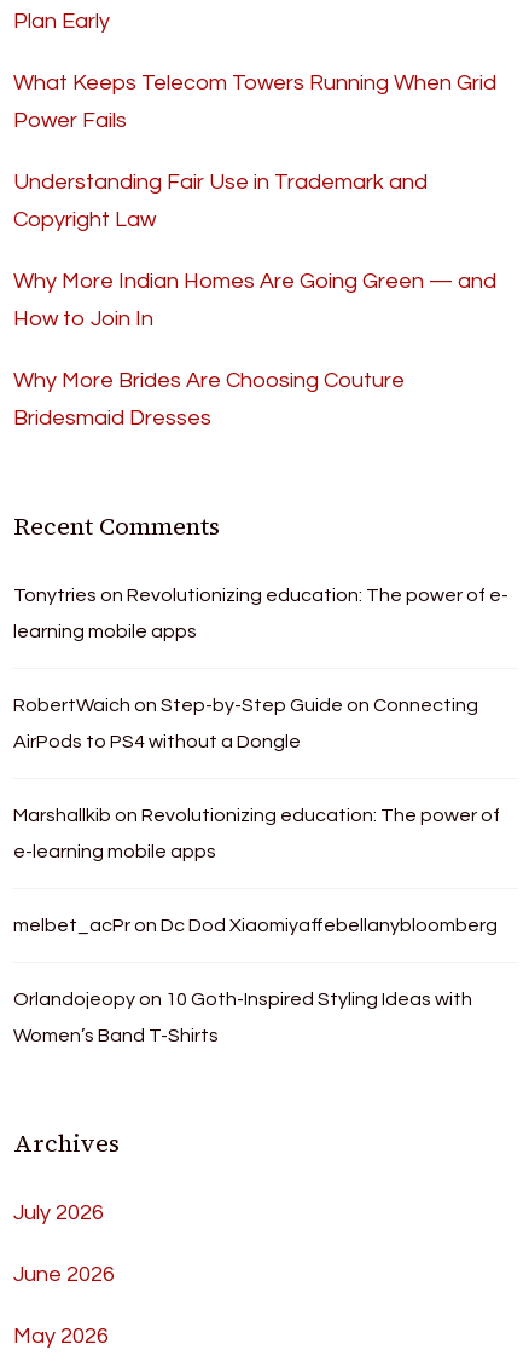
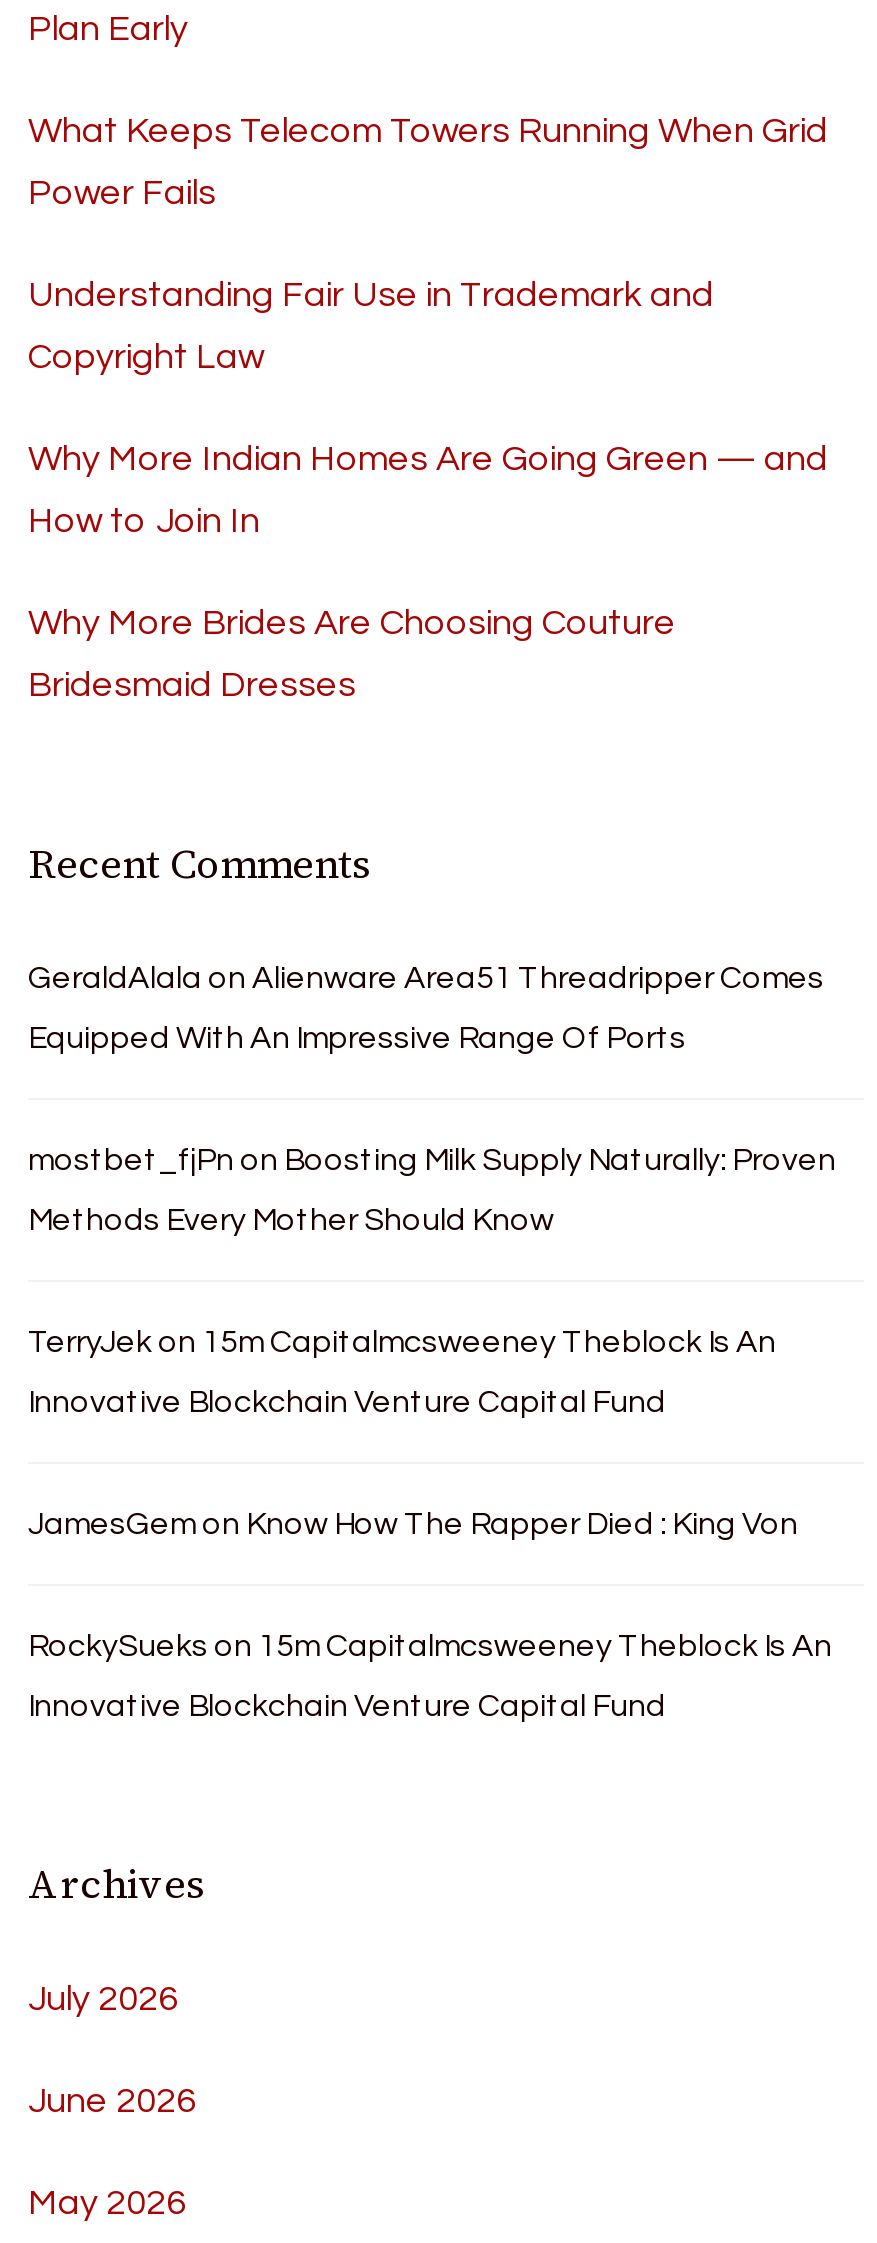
- Tonytries on Revolutionizing education: The power of e-
+ GeraldAlala on Alienware Area51 Threadripper Comes

- learning mobile apps
+ Equipped With An Impressive Range Of Ports

- RobertWaich on Step-by-Step Guide on Connecting
+ mostbet_fjPn on Boosting Milk Supply Naturally: Proven

- AirPods to PS4 without a Dongle
+ Methods Every Mother Should Know

- Marshallkib on Revolutionizing education: The power of
+ TerryJek on 15m Capitalmcsweeney Theblock Is An

- e-learning mobile apps
+ Innovative Blockchain Venture Capital Fund

- melbet_acPr on Dc Dod Xiaomiyaffebellanybloomberg
+ JamesGem on Know How The Rapper Died : King Von

- Orlandojeopy on 10 Goth-Inspired Styling Ideas with
+ RockySueks on 15m Capitalmcsweeney Theblock Is An

- Women’s Band T-Shirts
+ Innovative Blockchain Venture Capital Fund
